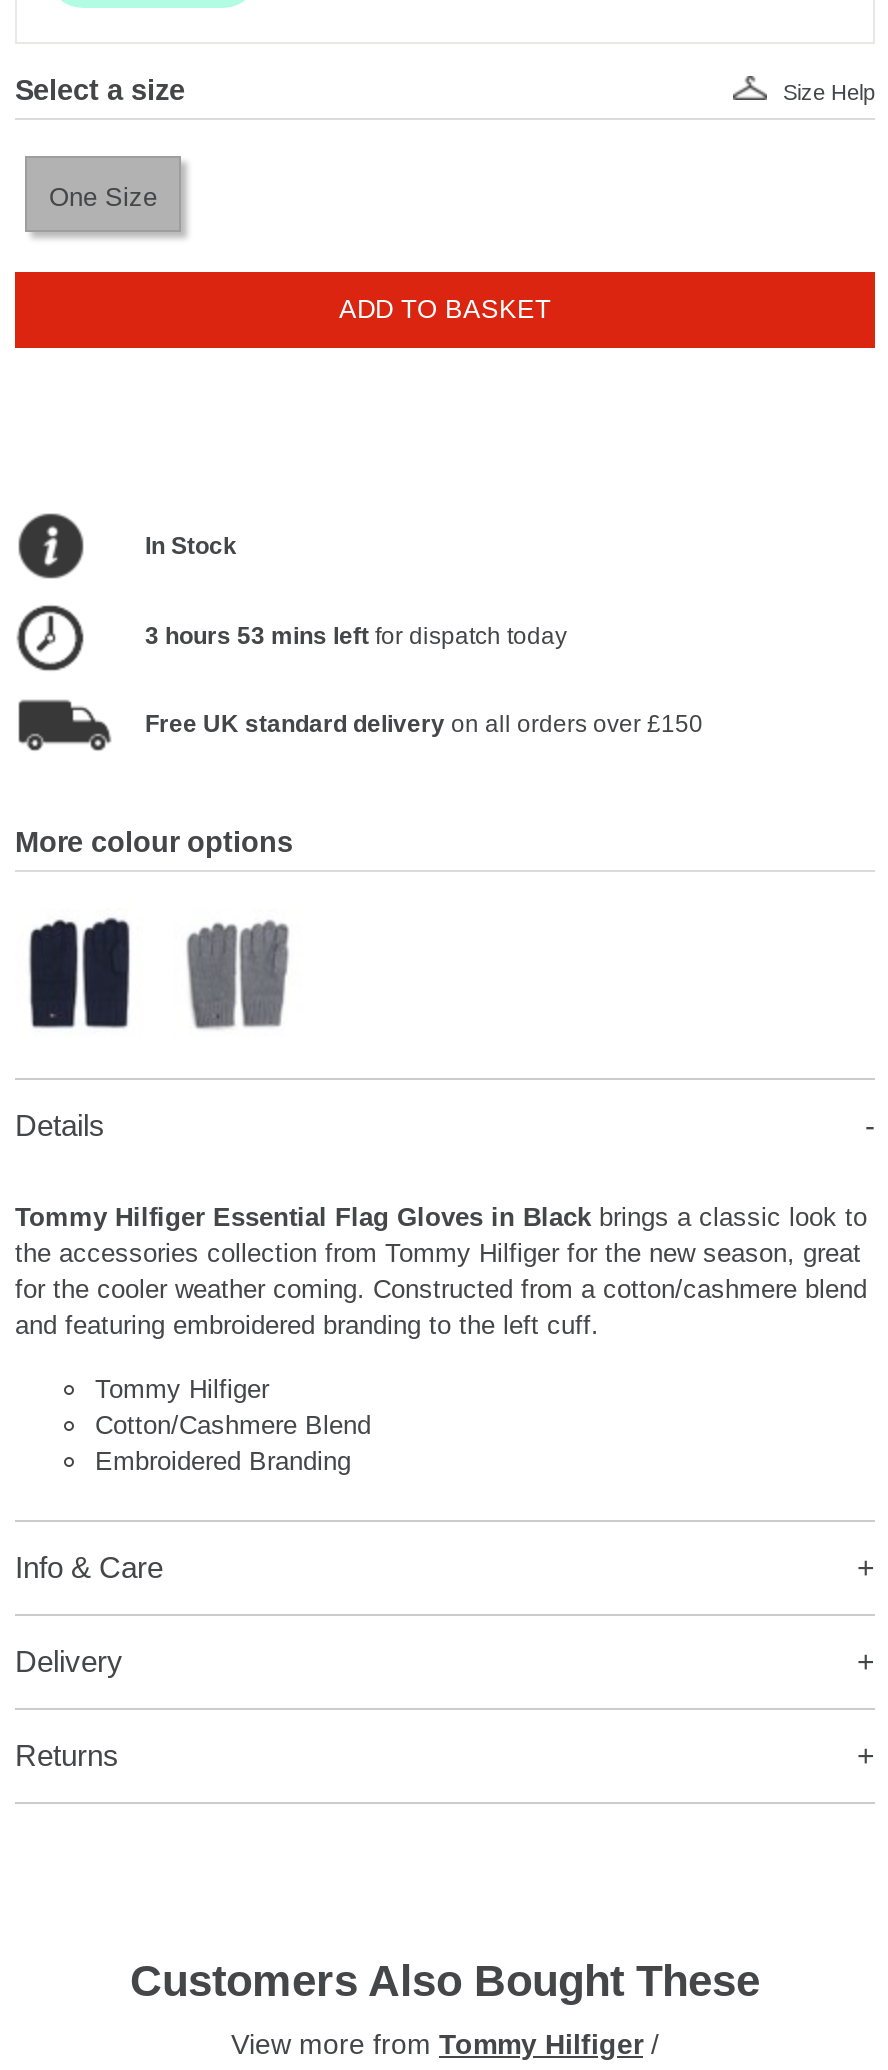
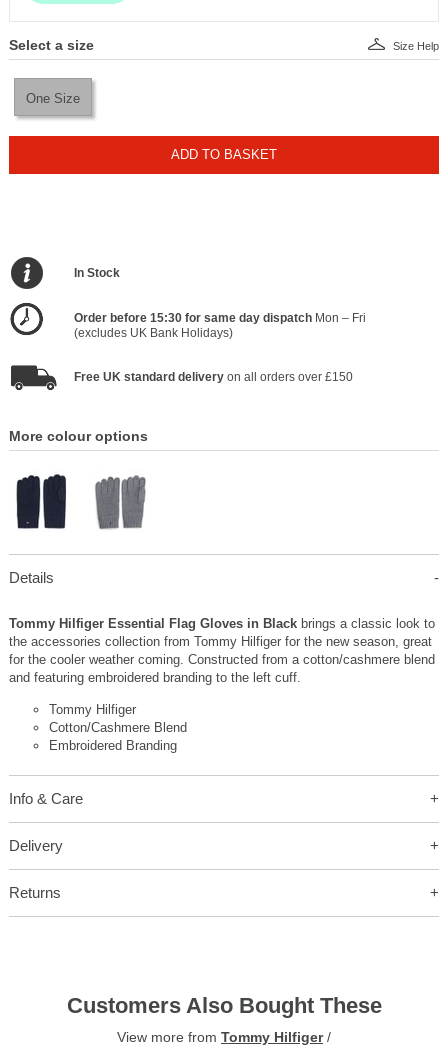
- 3 hours 53 mins left for dispatch today
+ Order before 15:30 for same day dispatch Mon – Fri
+ (excludes UK Bank Holidays)
